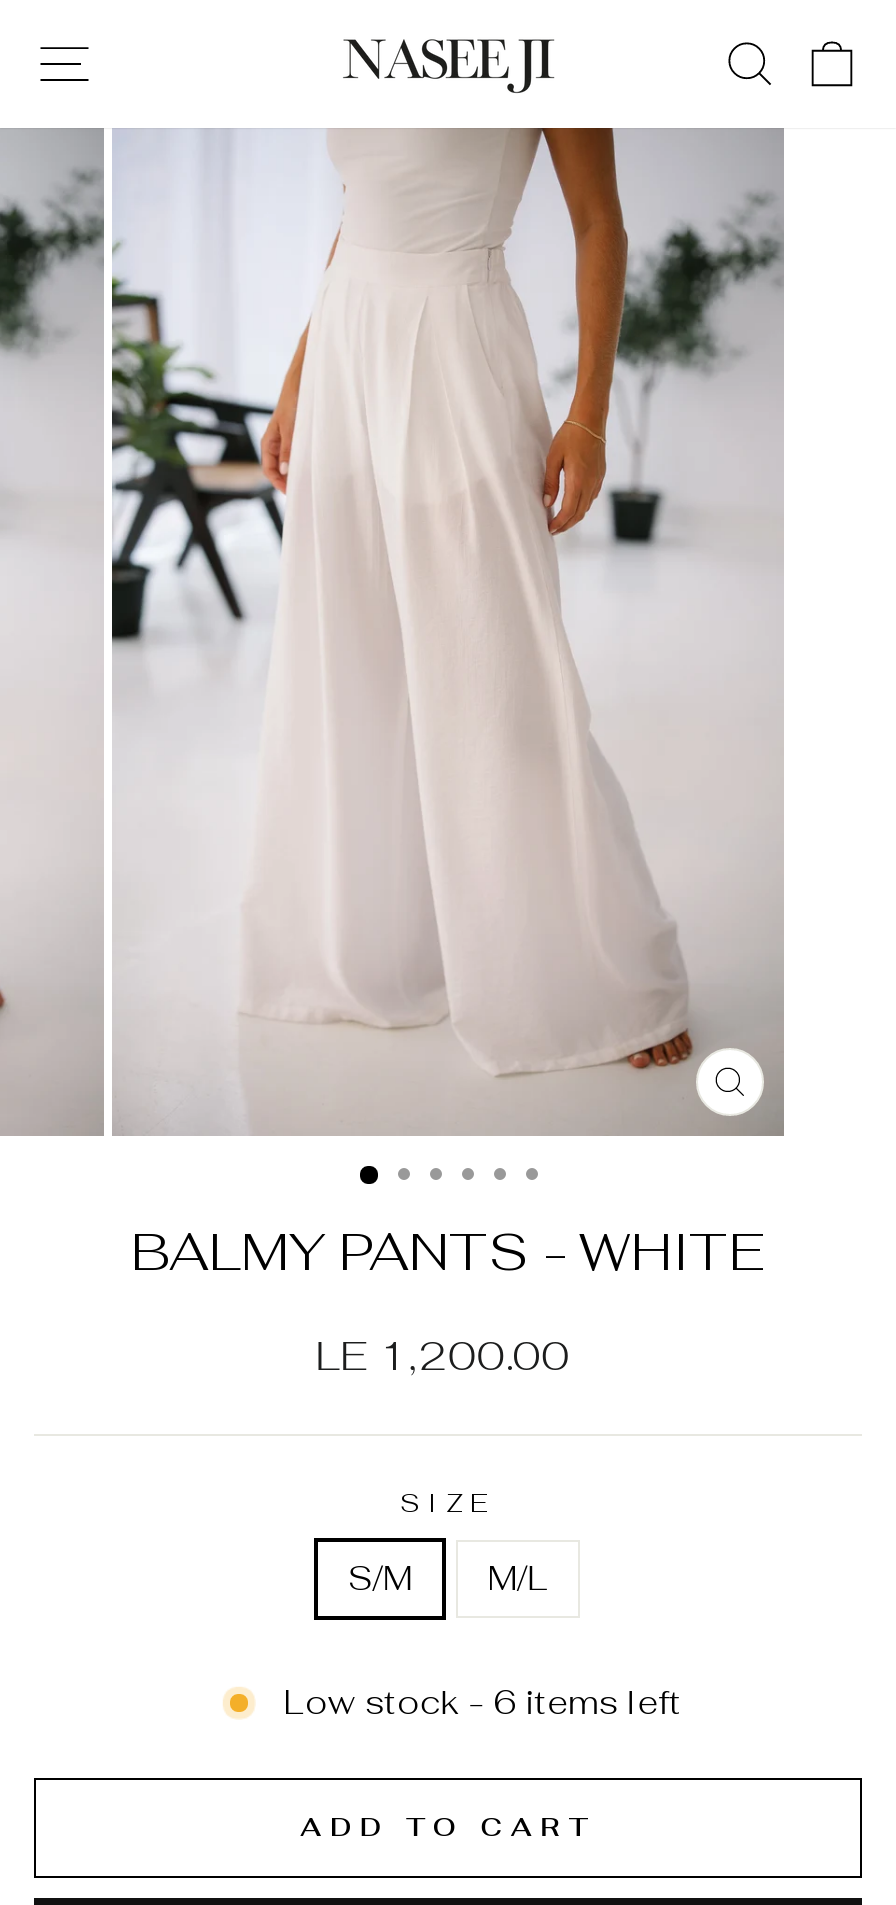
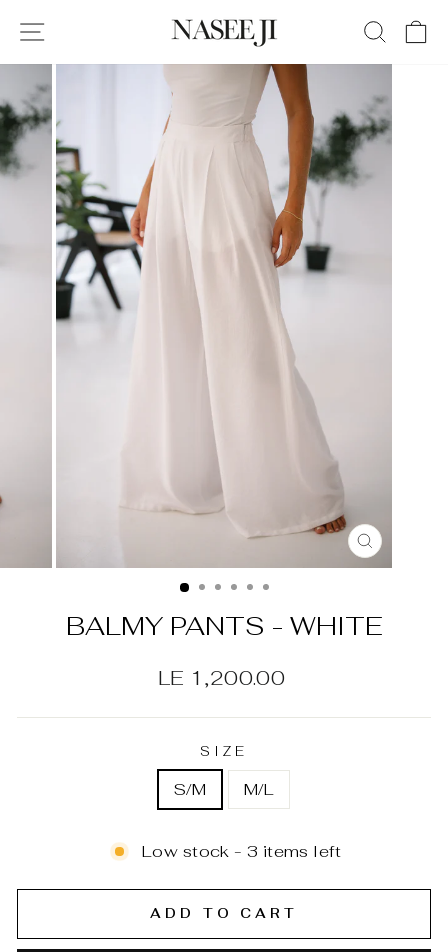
- Low stock - 6 items left
+ Low stock - 3 items left
